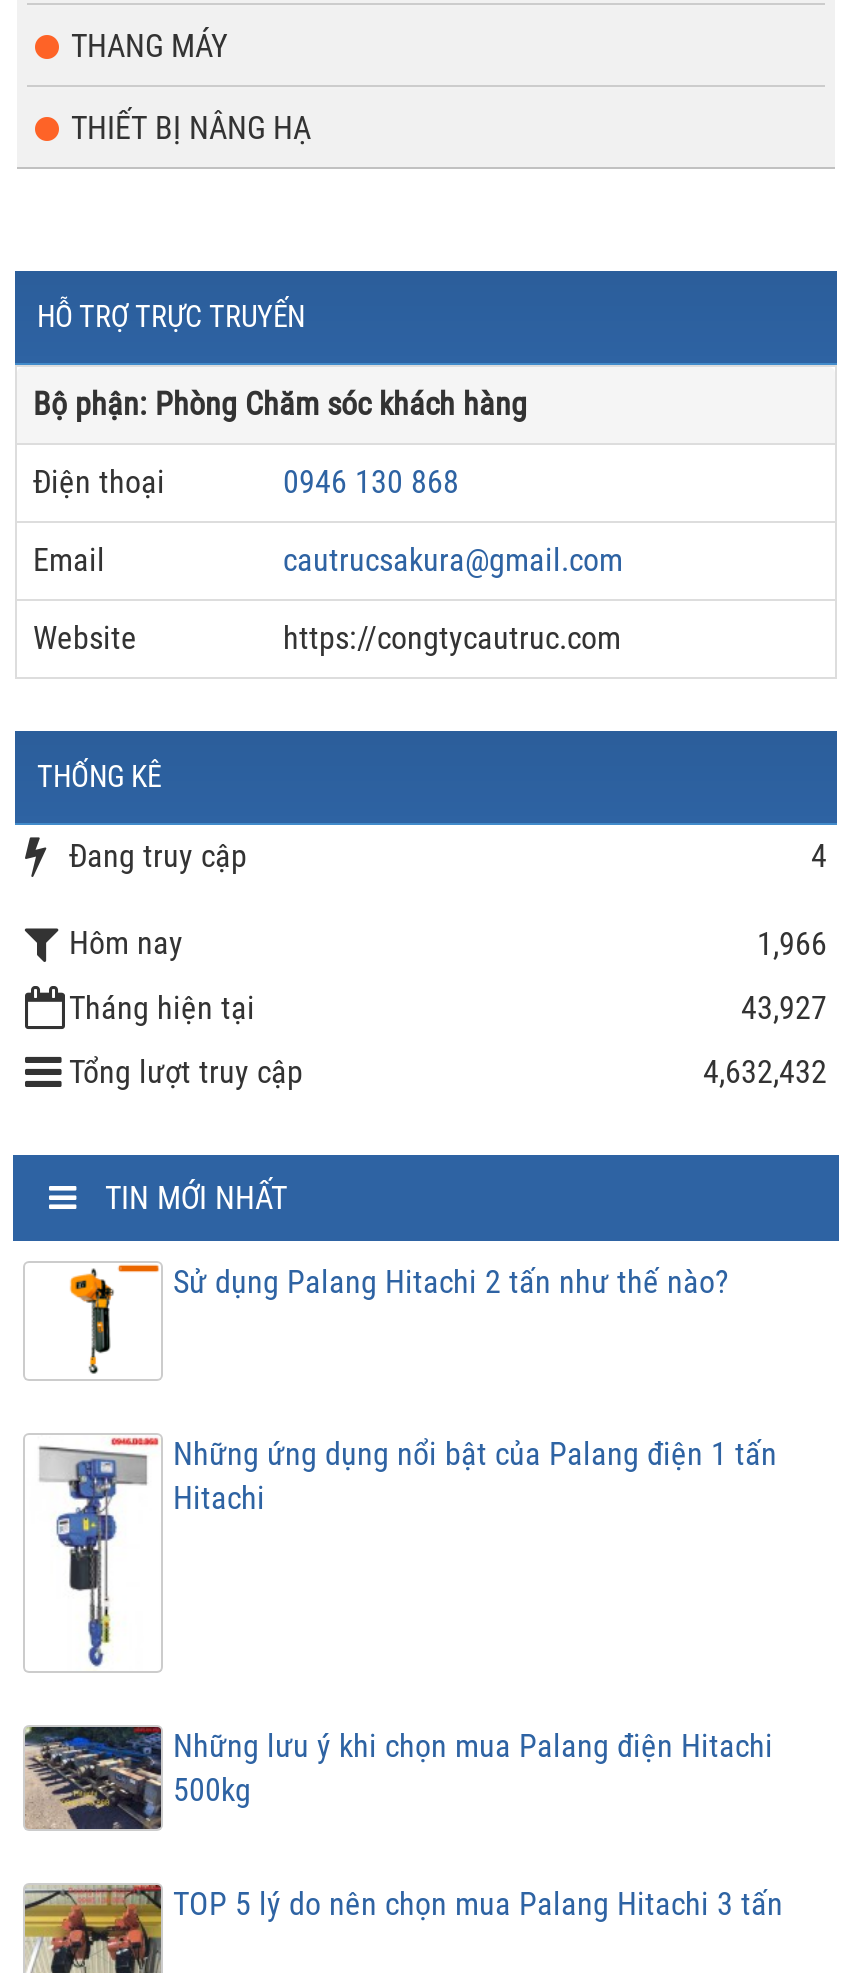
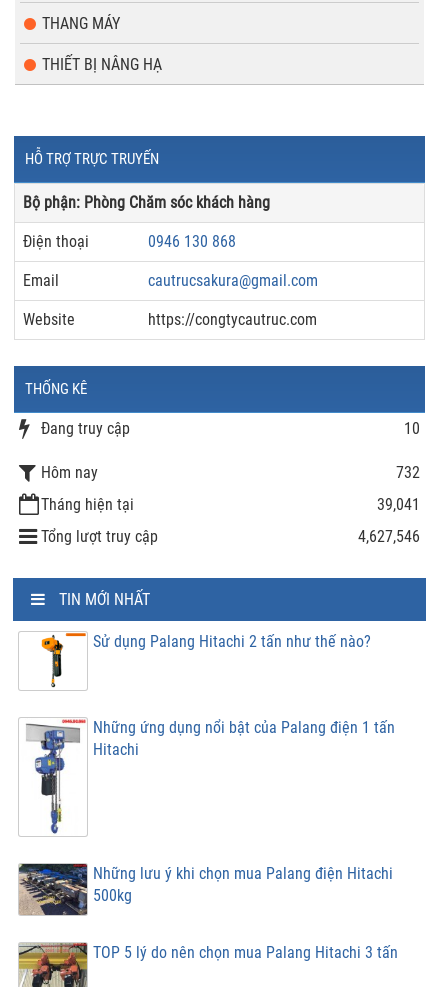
- 4
+ 10

- 1,966
+ 732

- 43,927
+ 39,041

- 4,632,432
+ 4,627,546
